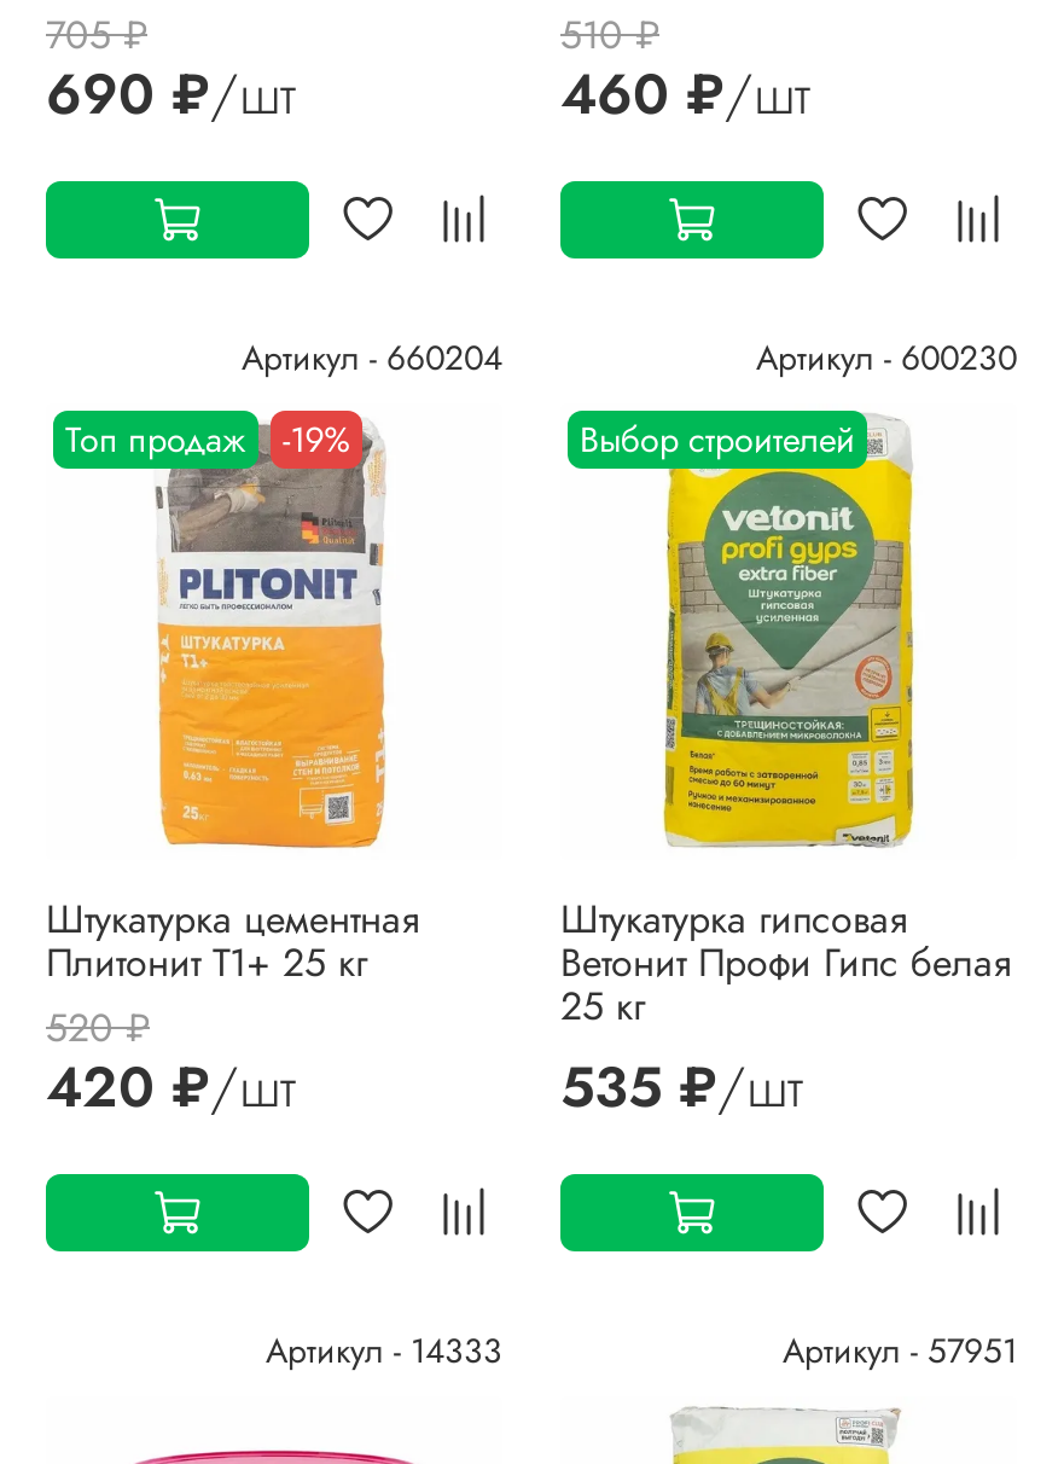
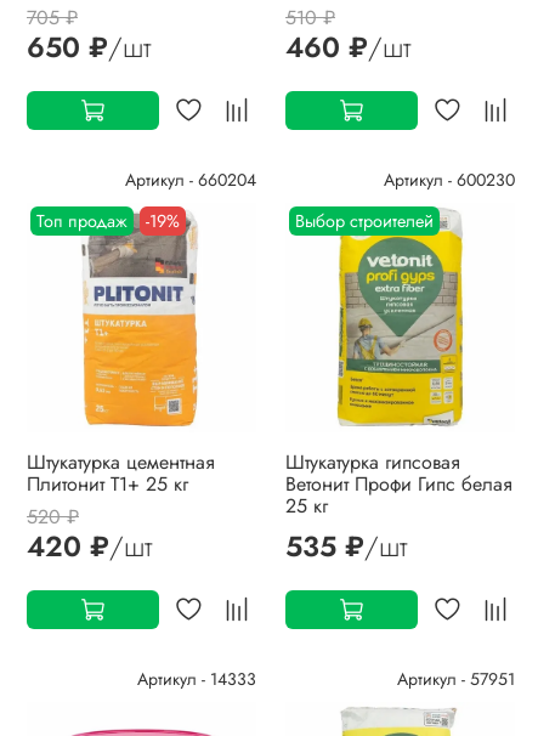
- 690 ₽/шт
+ 650 ₽/шт
